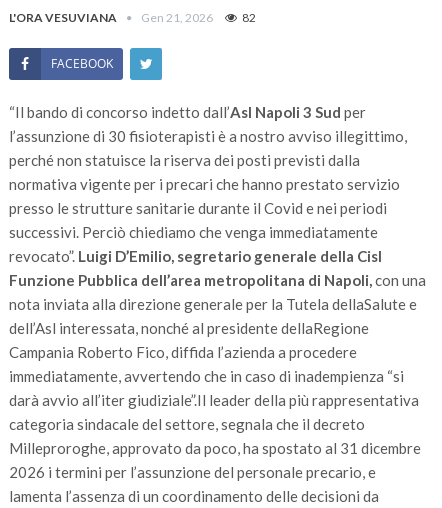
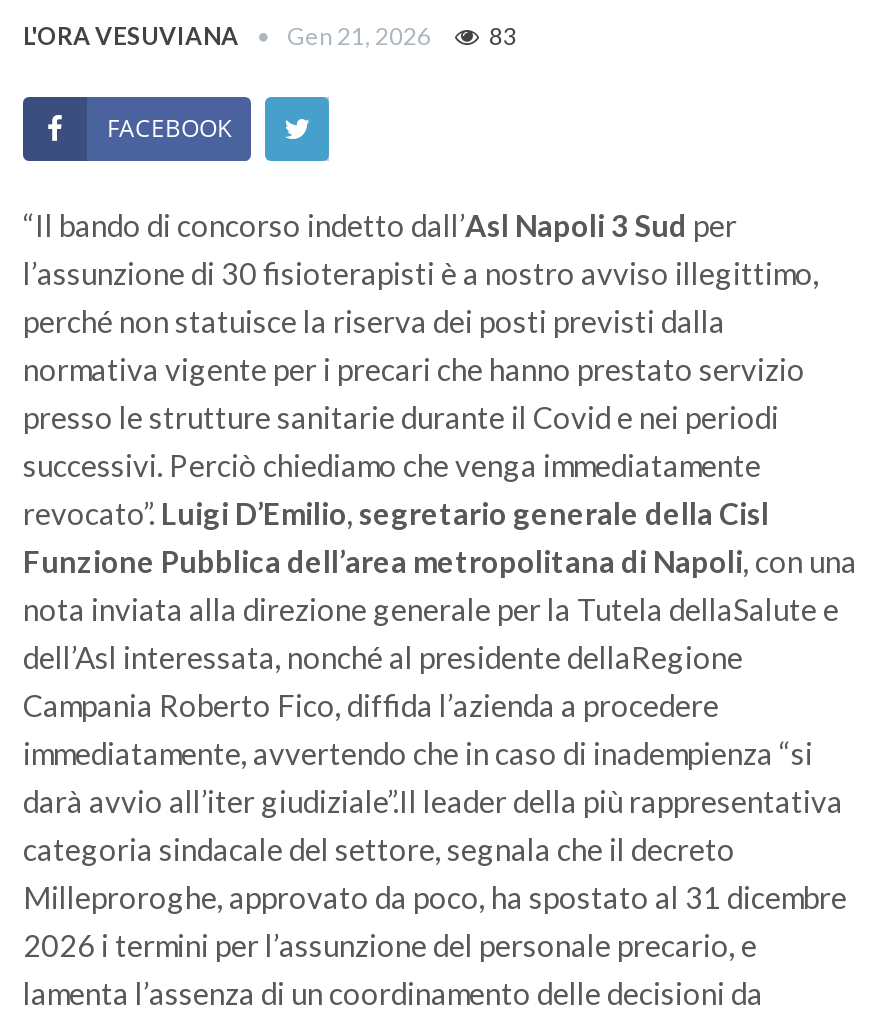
- L'ORA VESUVIANA Gen 21, 2026 82
+ L'ORA VESUVIANA Gen 21, 2026 83
